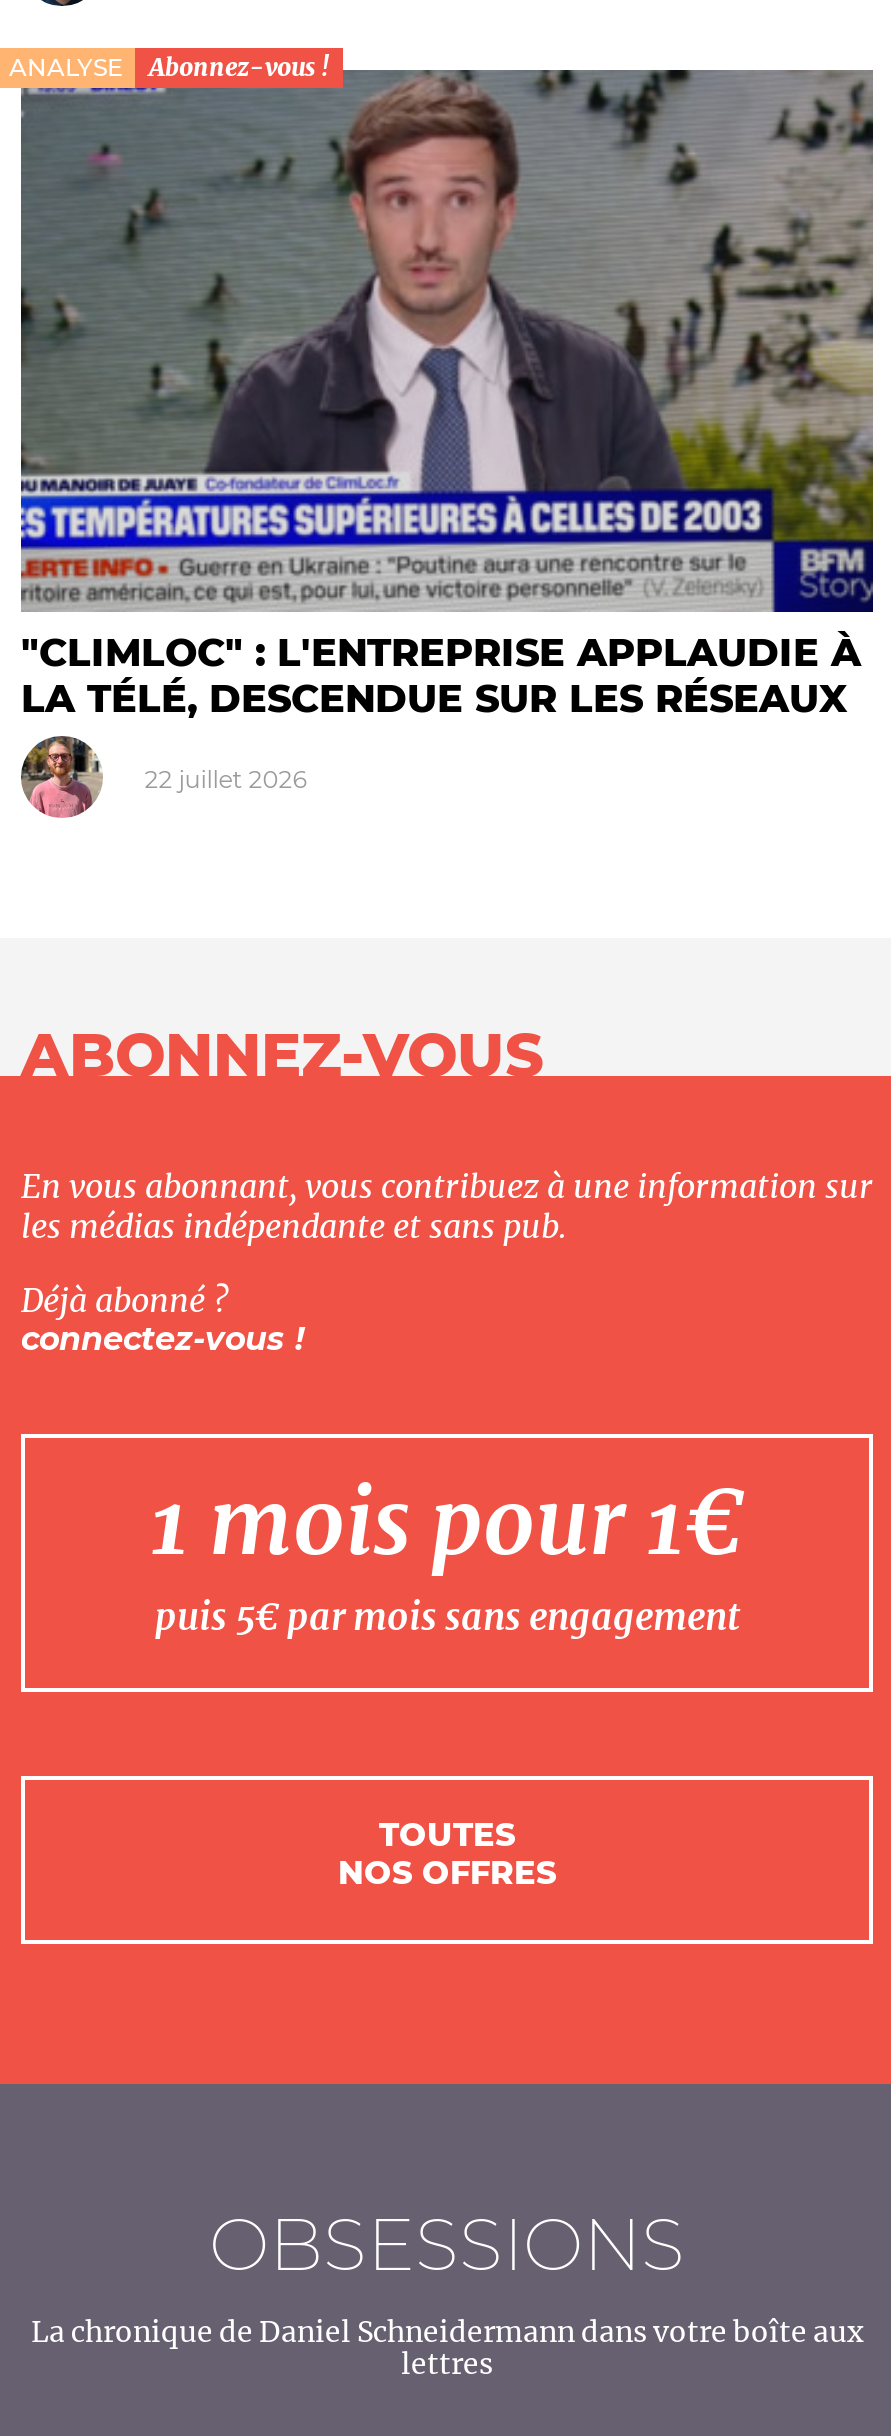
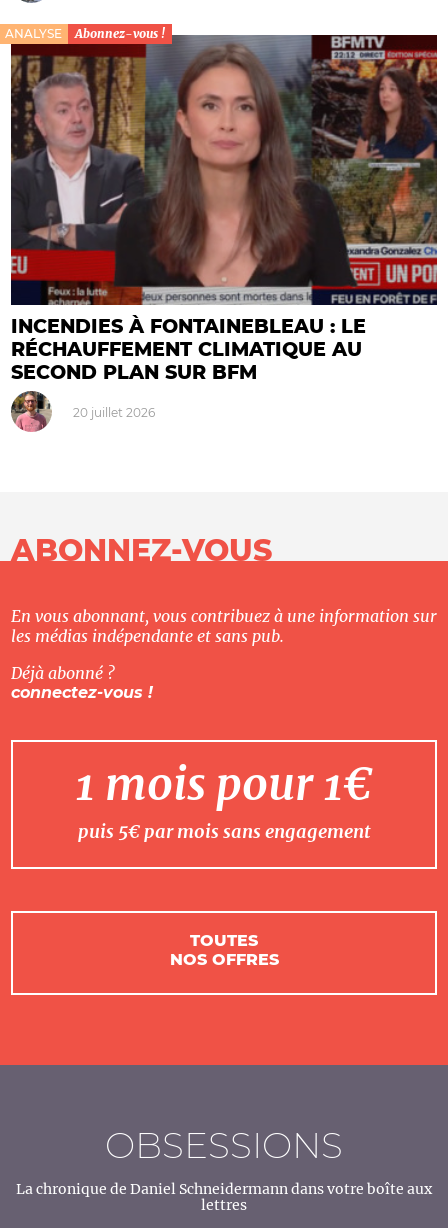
- [image]
- "CLIMLOC" : L'ENTREPRISE APPLAUDIE À
- LA TÉLÉ, DESCENDUE SUR LES RÉSEAUX
+ [image]
+ INCENDIES À FONTAINEBLEAU : LE
+ RÉCHAUFFEMENT CLIMATIQUE AU
+ SECOND PLAN SUR BFM

- 22 juillet 2026
+ 20 juillet 2026
